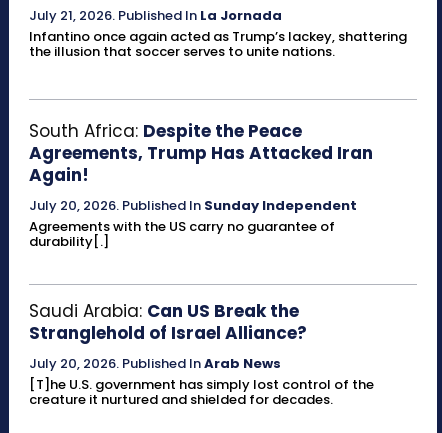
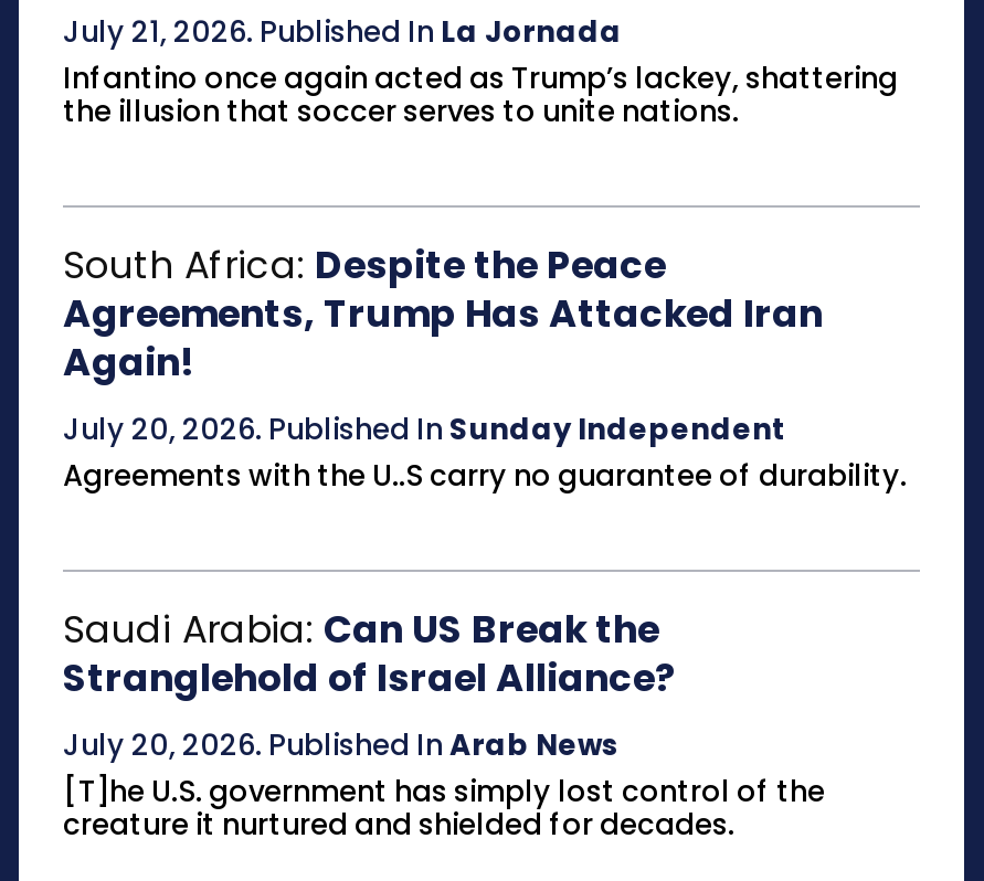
- Agreements with the US carry no guarantee of
- durability[.]
+ Agreements with the U..S carry no guarantee of durability.
